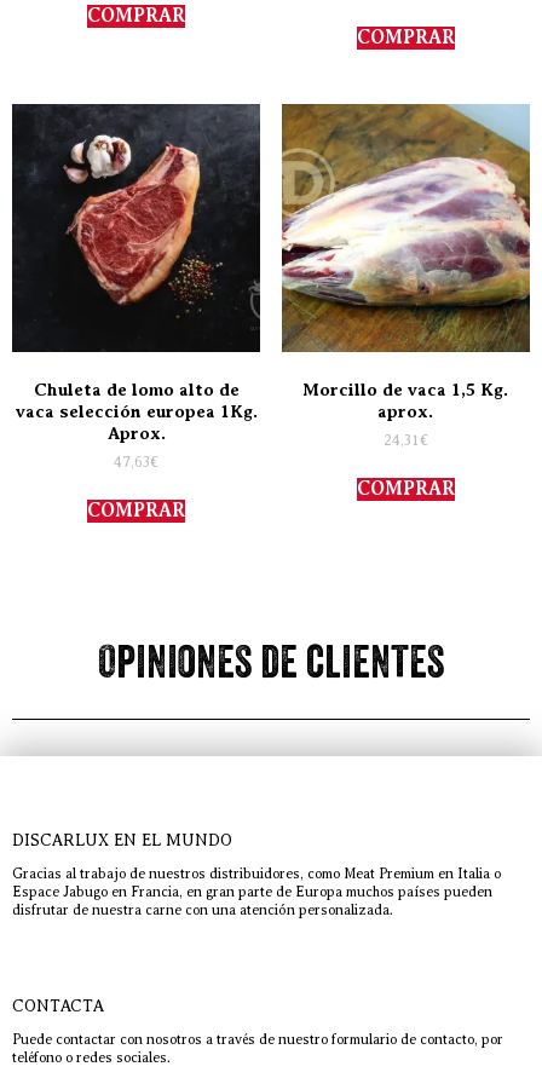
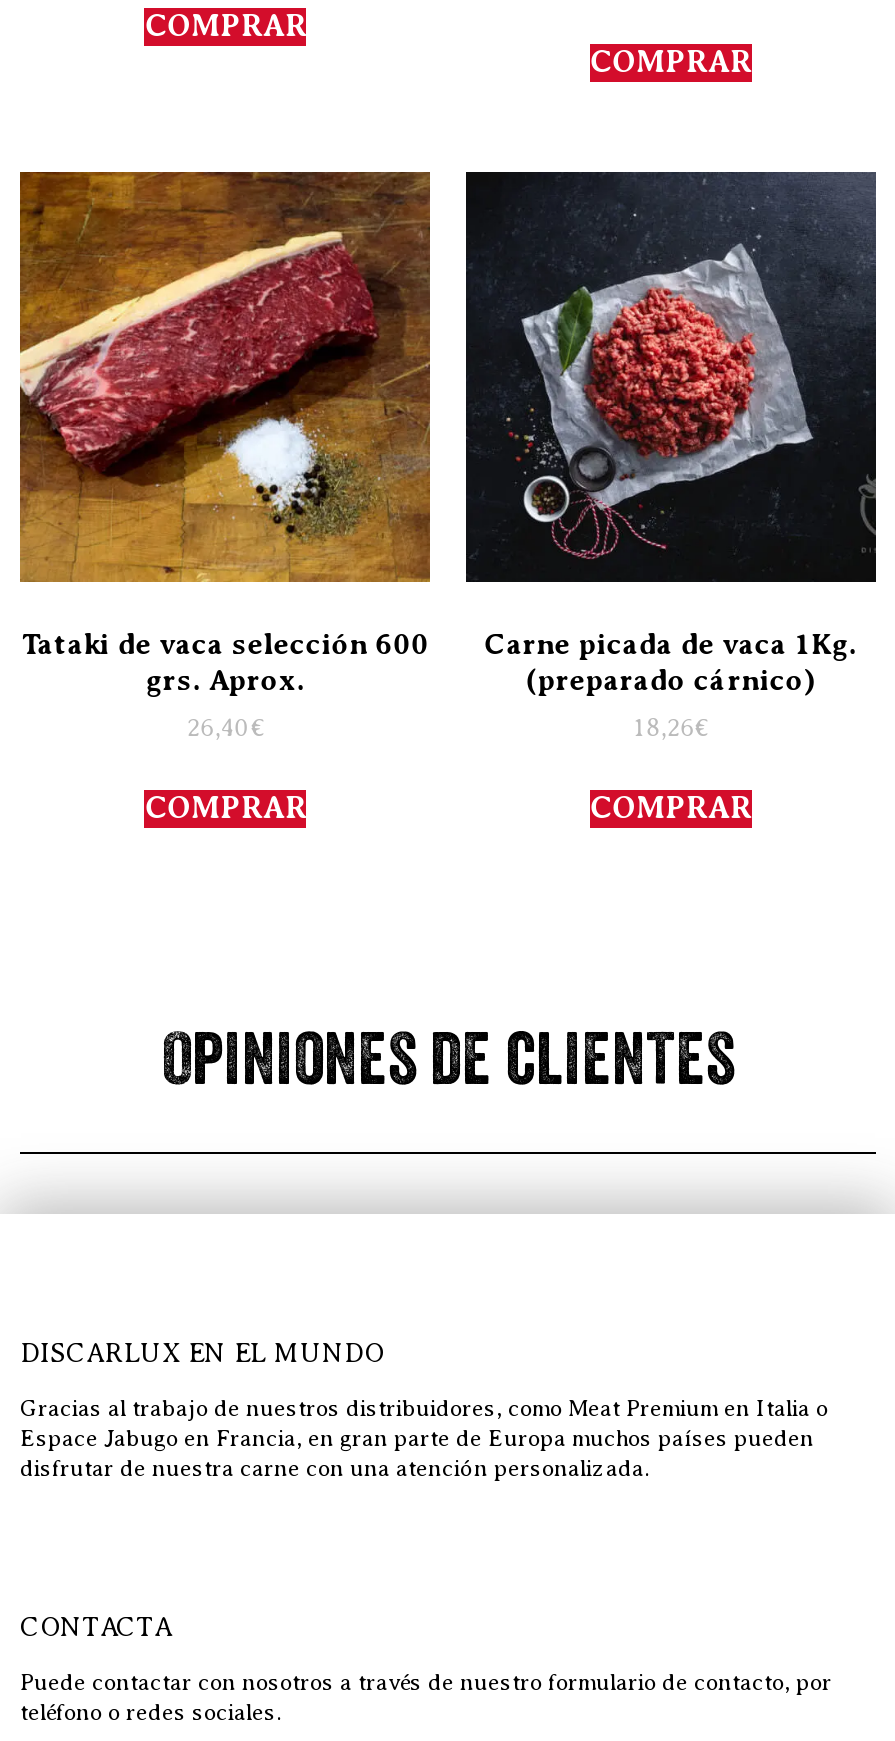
- [image]
- Chuleta de lomo alto de
- vaca selección europea 1Kg.
- Aprox.
+ [image]
+ Tataki de vaca selección 600
+ grs. Aprox.

- [image]
- Morcillo de vaca 1,5 Kg.
- aprox.
+ [image]
+ Carne picada de vaca 1Kg.
+ (preparado cárnico)

- 24,31€
+ 18,26€

- 47,63€
+ 26,40€
